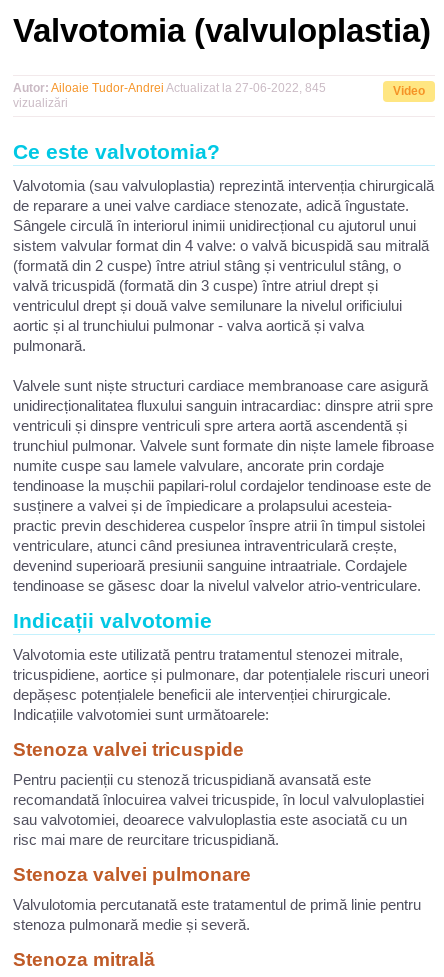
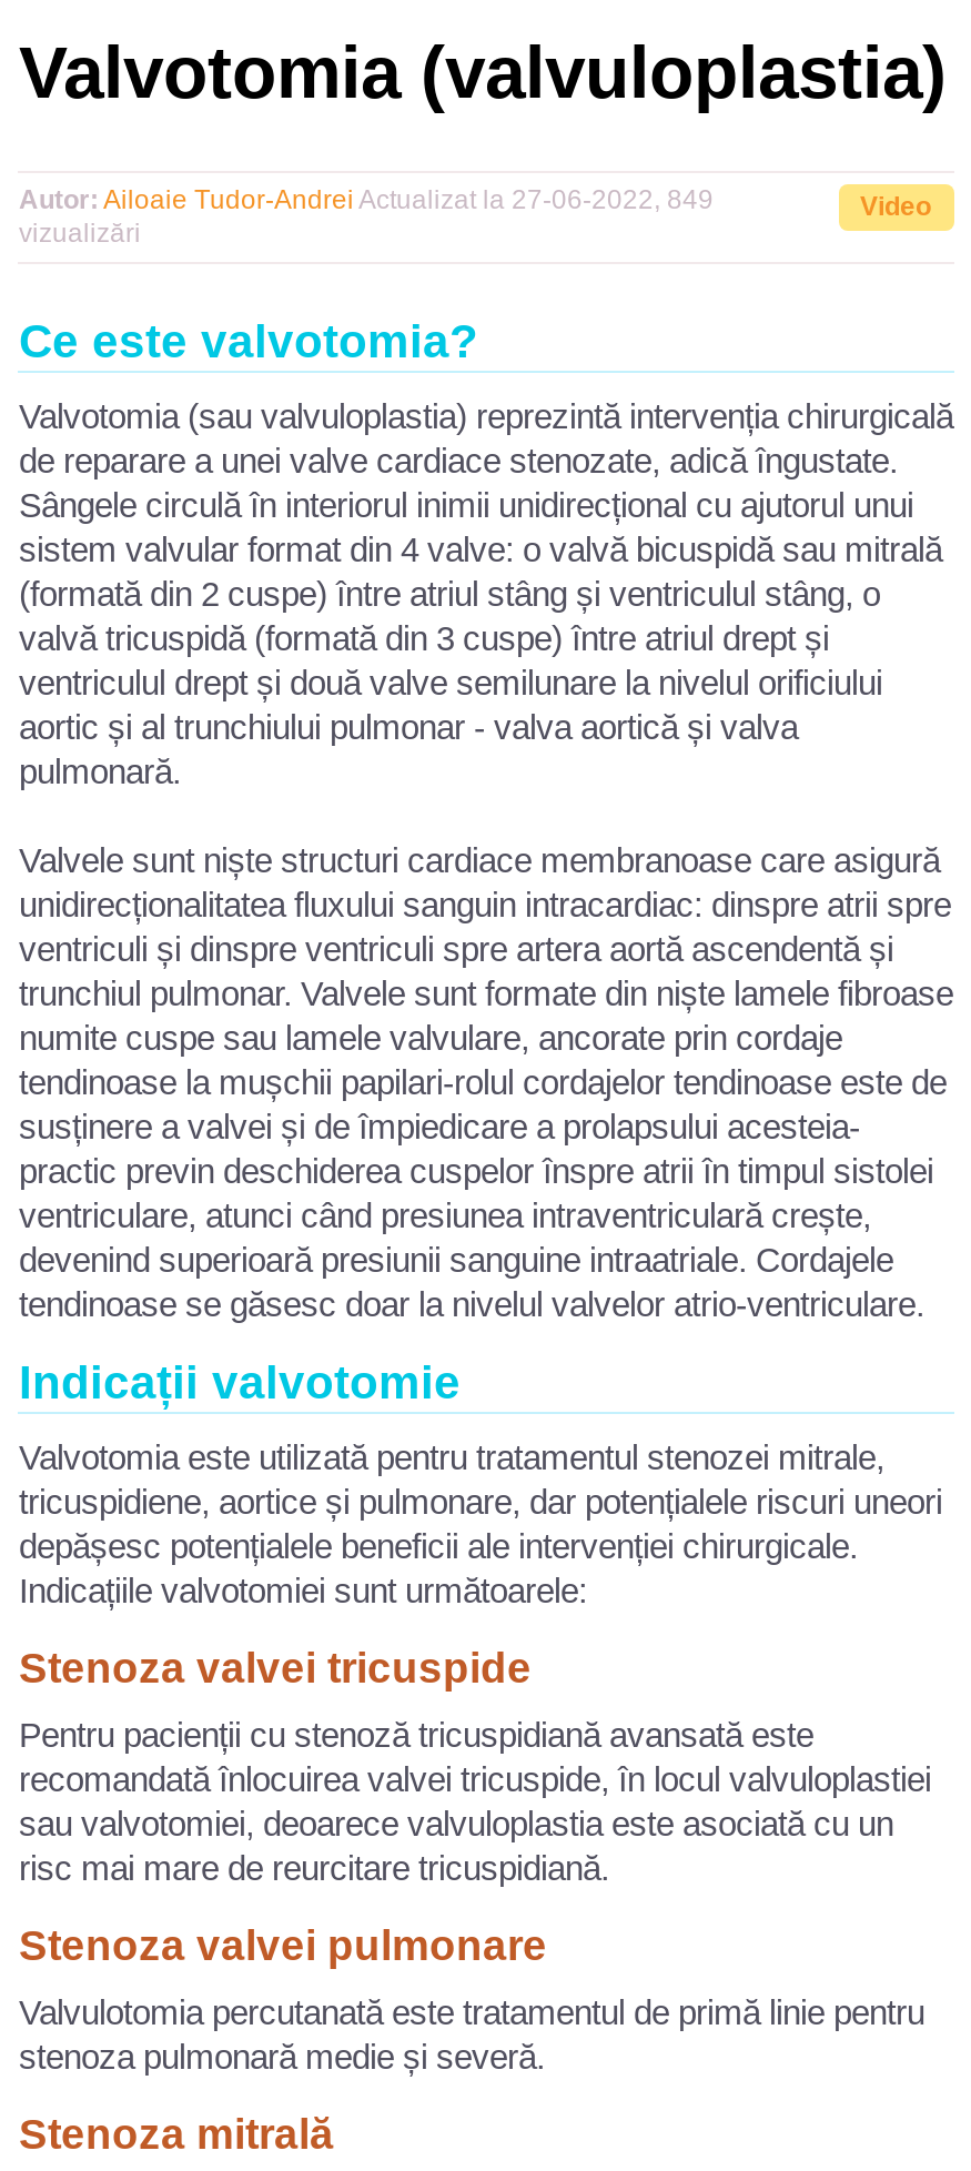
- Autor: Ailoaie Tudor-Andrei Actualizat la 27-06-2022, 845
+ Autor: Ailoaie Tudor-Andrei Actualizat la 27-06-2022, 849
